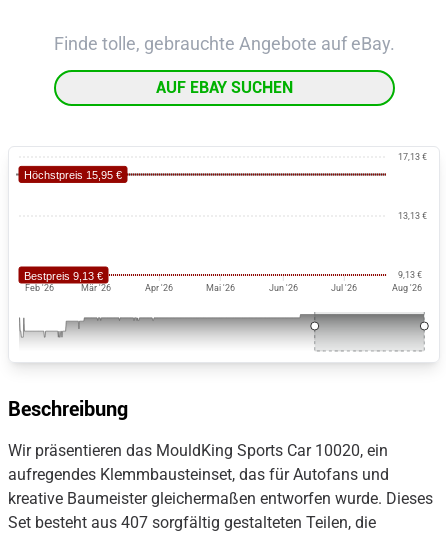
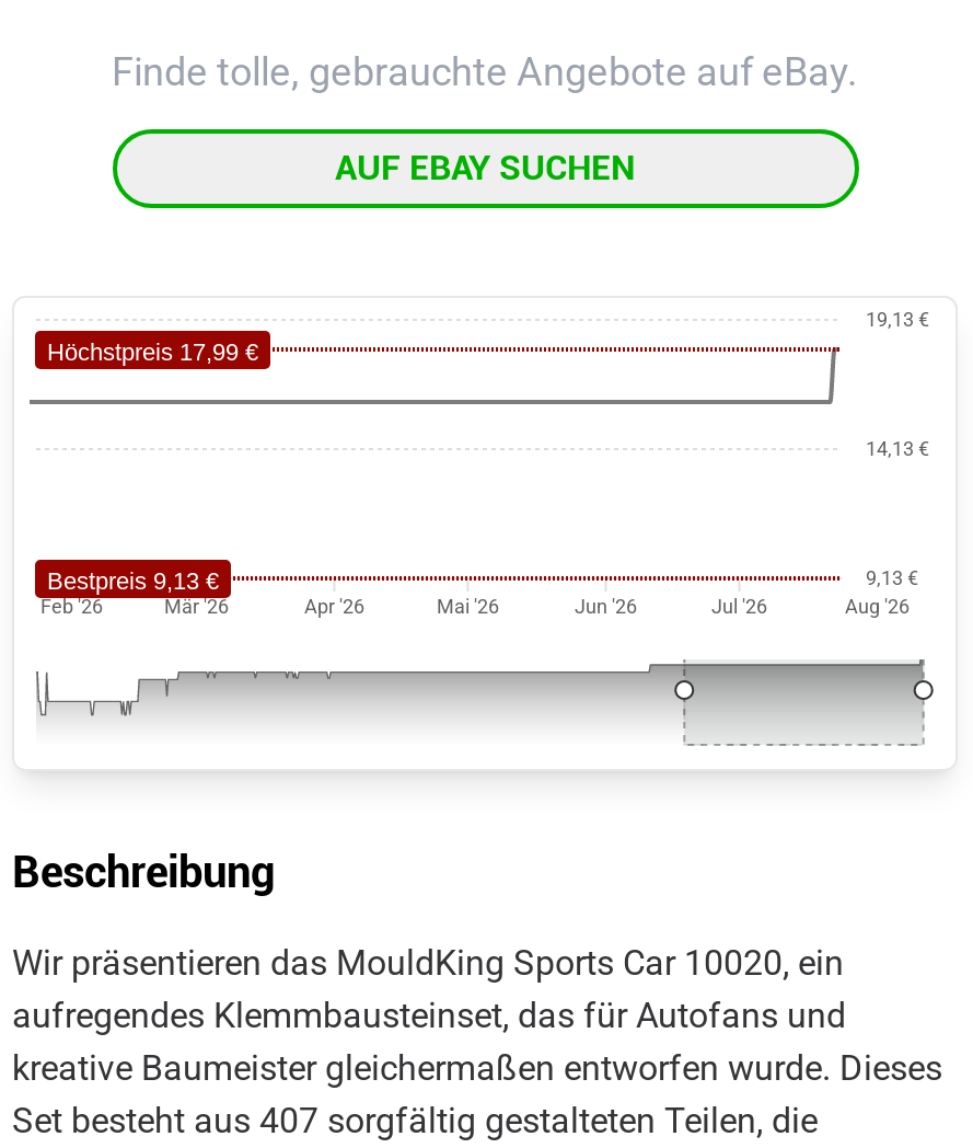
- 17,13 €
+ 19,13 €

- Höchstpreis 15,95 €
+ Höchstpreis 17,99 €

- 13,13 €
+ 14,13 €
